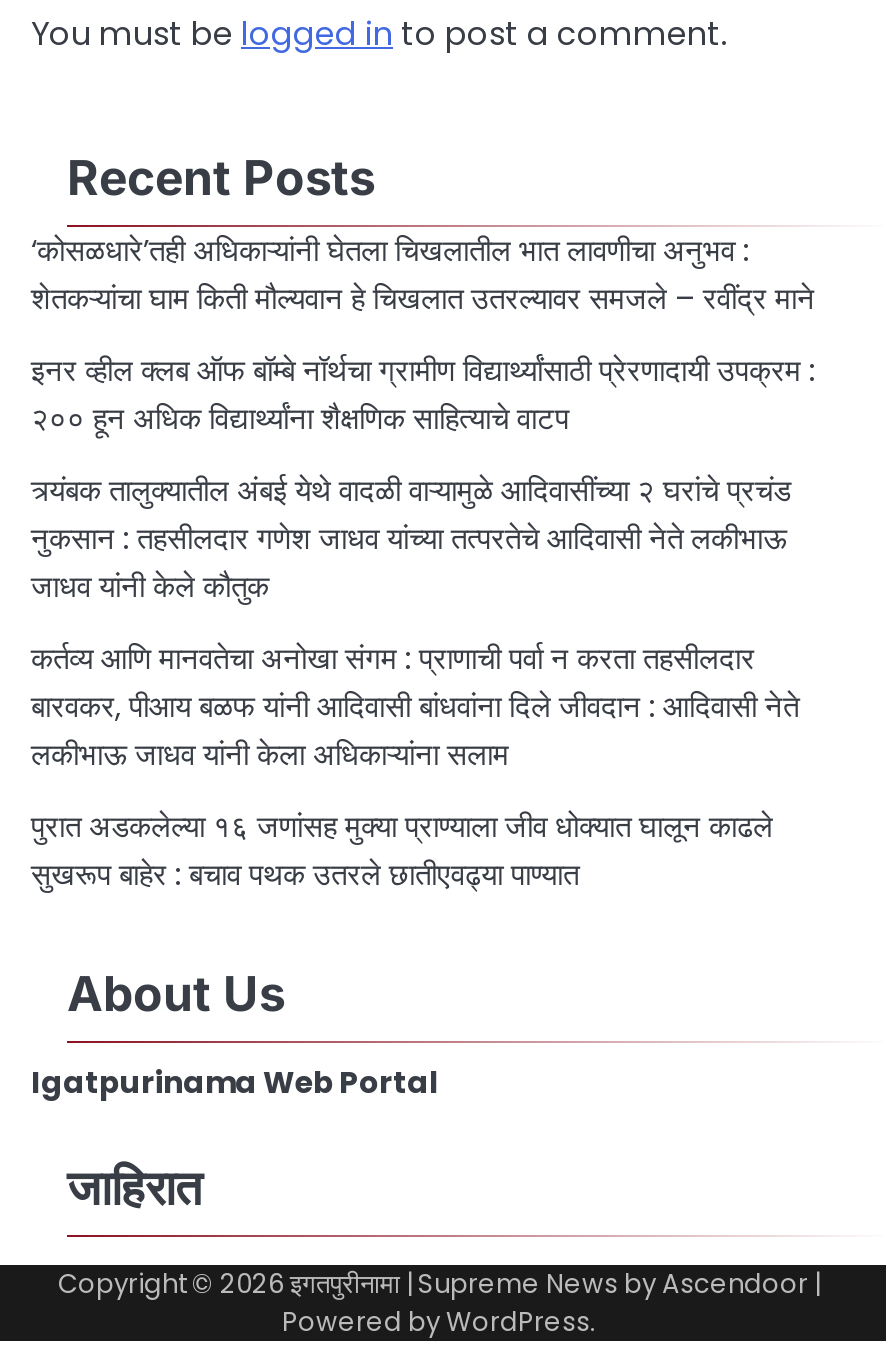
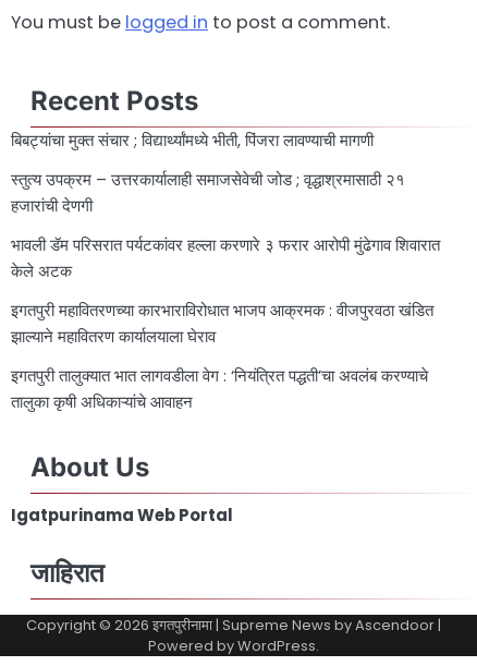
- ‘कोसळधारे’तही अधिकाऱ्यांनी घेतला चिखलातील भात लावणीचा अनुभव :
- शेतकऱ्यांचा घाम किती मौल्यवान हे चिखलात उतरल्यावर समजले – रवींद्र माने
+ बिबट्यांचा मुक्त संचार ; विद्यार्थ्यांमध्ये भीती, पिंजरा लावण्याची मागणी

- इनर व्हील क्लब ऑफ बॉम्बे नॉर्थचा ग्रामीण विद्यार्थ्यांसाठी प्रेरणादायी उपक्रम :
- २०० हून अधिक विद्यार्थ्यांना शैक्षणिक साहित्याचे वाटप
+ स्तुत्य उपक्रम – उत्तरकार्यालाही समाजसेवेची जोड ; वृद्धाश्रमासाठी २१
+ हजारांची देणगी

- त्र्यंबक तालुक्यातील अंबई येथे वादळी वाऱ्यामुळे आदिवासींच्या २ घरांचे प्रचंड
- नुकसान : तहसीलदार गणेश जाधव यांच्या तत्परतेचे आदिवासी नेते लकीभाऊ
- जाधव यांनी केले कौतुक
+ भावली डॅम परिसरात पर्यटकांवर हल्ला करणारे ३ फरार आरोपी मुंढेगाव शिवारात
+ केले अटक

- कर्तव्य आणि मानवतेचा अनोखा संगम : प्राणाची पर्वा न करता तहसीलदार
- बारवकर, पीआय बळफ यांनी आदिवासी बांधवांना दिले जीवदान : आदिवासी नेते
- लकीभाऊ जाधव यांनी केला अधिकाऱ्यांना सलाम
+ इगतपुरी महावितरणच्या कारभाराविरोधात भाजप आक्रमक : वीजपुरवठा खंडित
+ झाल्याने महावितरण कार्यालयाला घेराव

- पुरात अडकलेल्या १६ जणांसह मुक्या प्राण्याला जीव धोक्यात घालून काढले
- सुखरूप बाहेर : बचाव पथक उतरले छातीएवढ्या पाण्यात
+ इगतपुरी तालुक्यात भात लागवडीला वेग : ‘नियंत्रित पद्धती’चा अवलंब करण्याचे
+ तालुका कृषी अधिकाऱ्यांचे आवाहन
